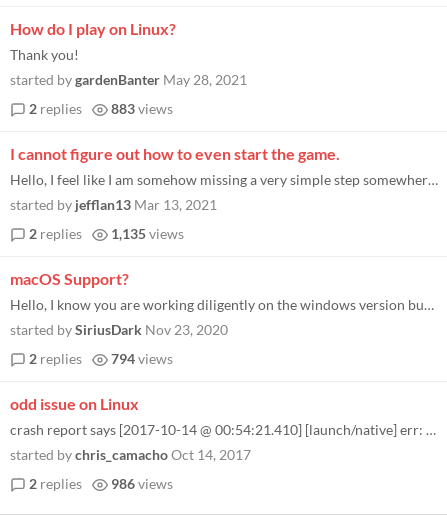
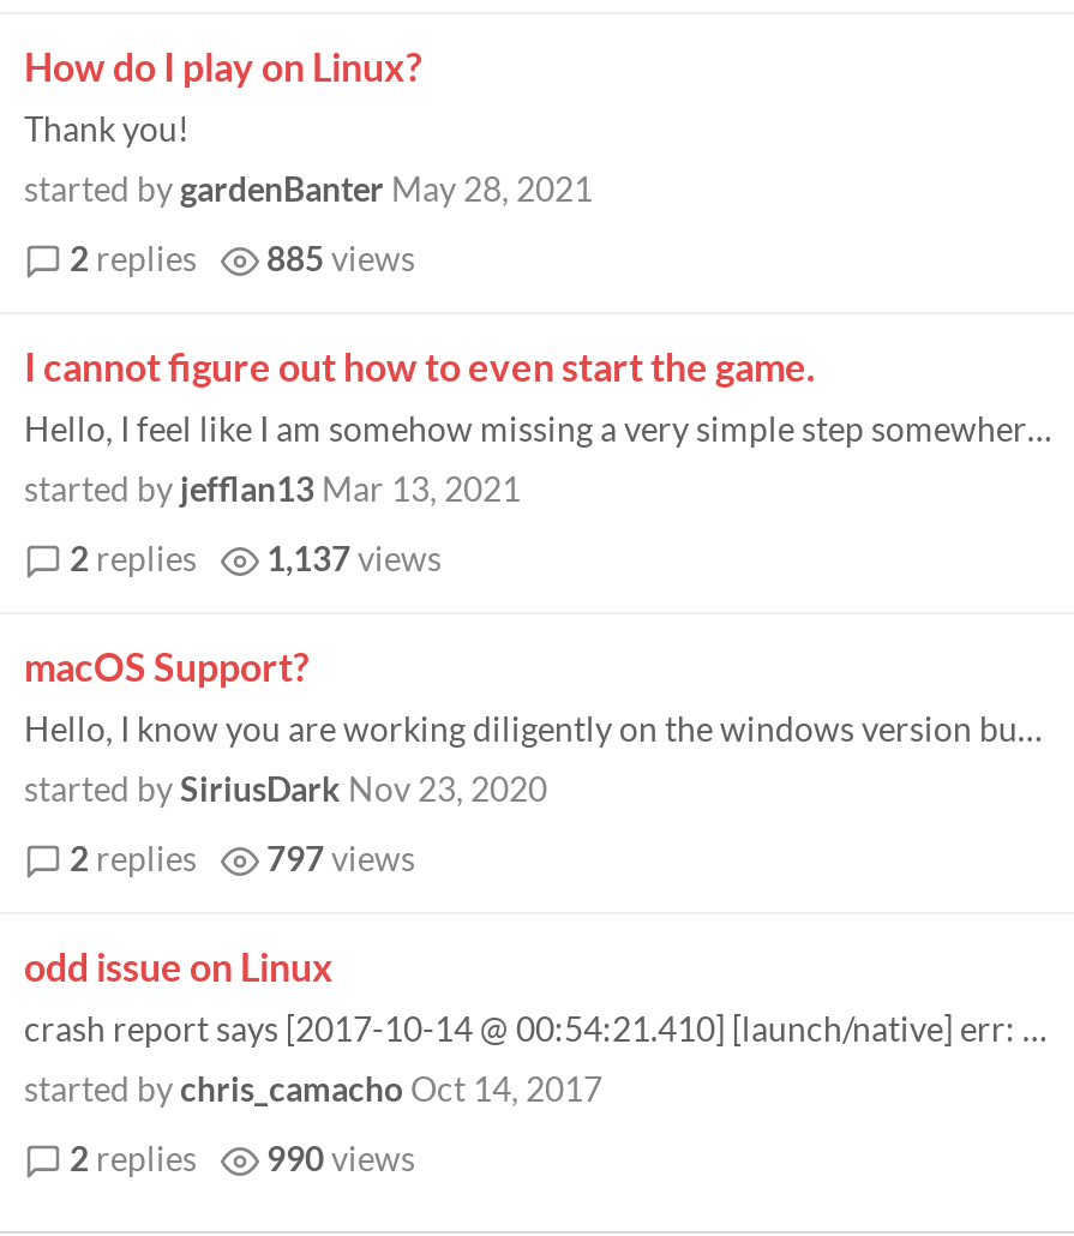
- 2 replies 883 views
+ 2 replies 885 views

- 2 replies 1,135 views
+ 2 replies 1,137 views

- 2 replies 794 views
+ 2 replies 797 views

- 2 replies 986 views
+ 2 replies 990 views
